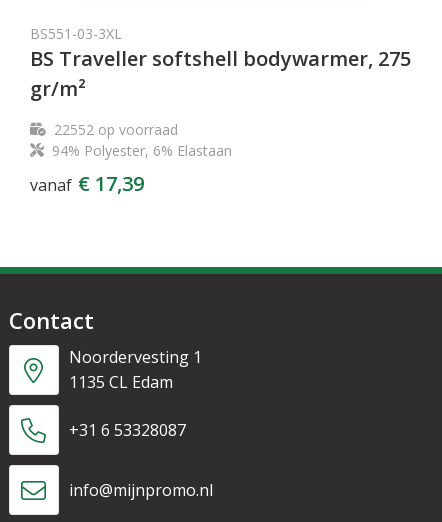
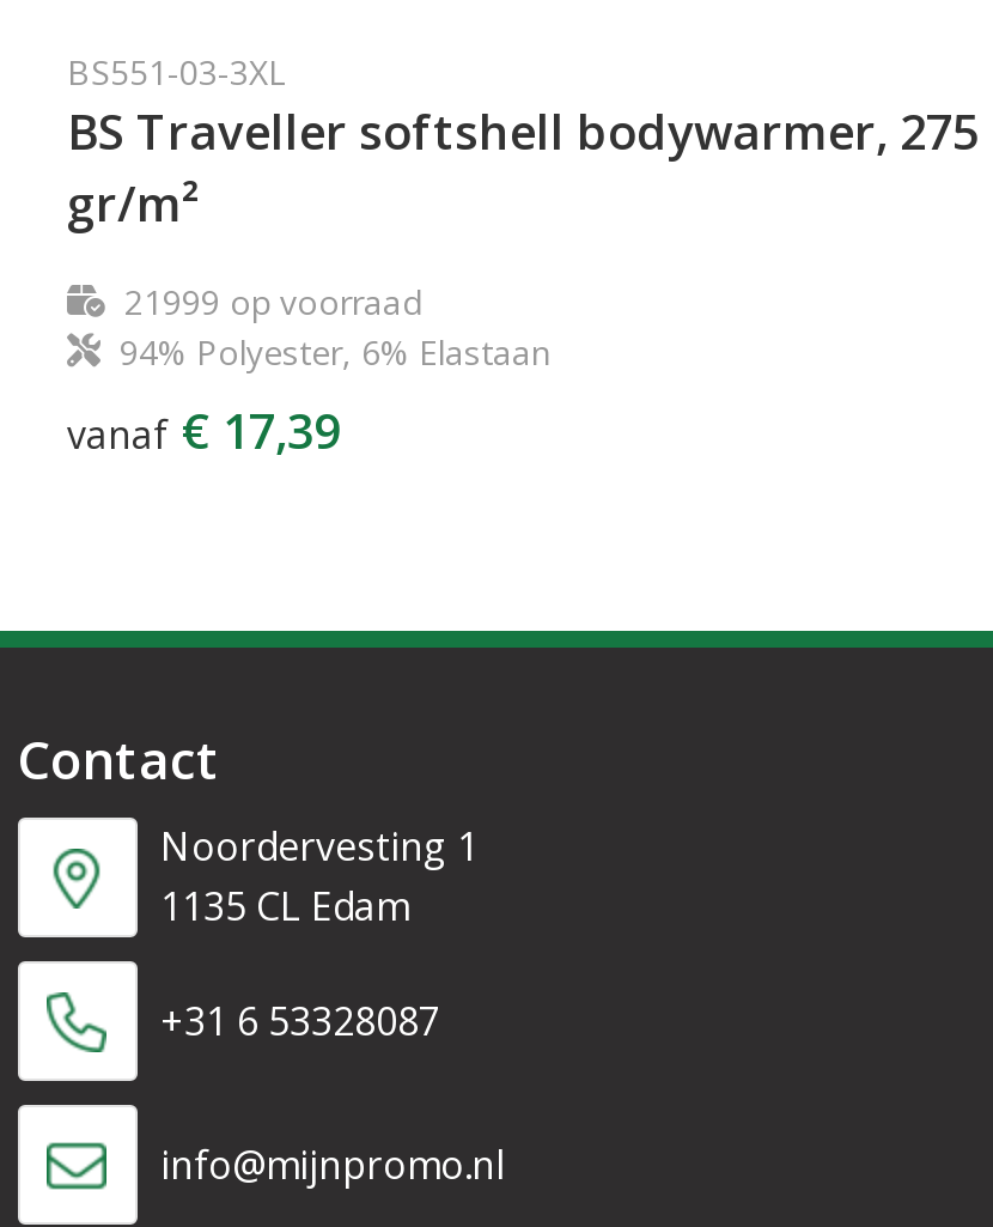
- 22552 op voorraad
+ 21999 op voorraad
